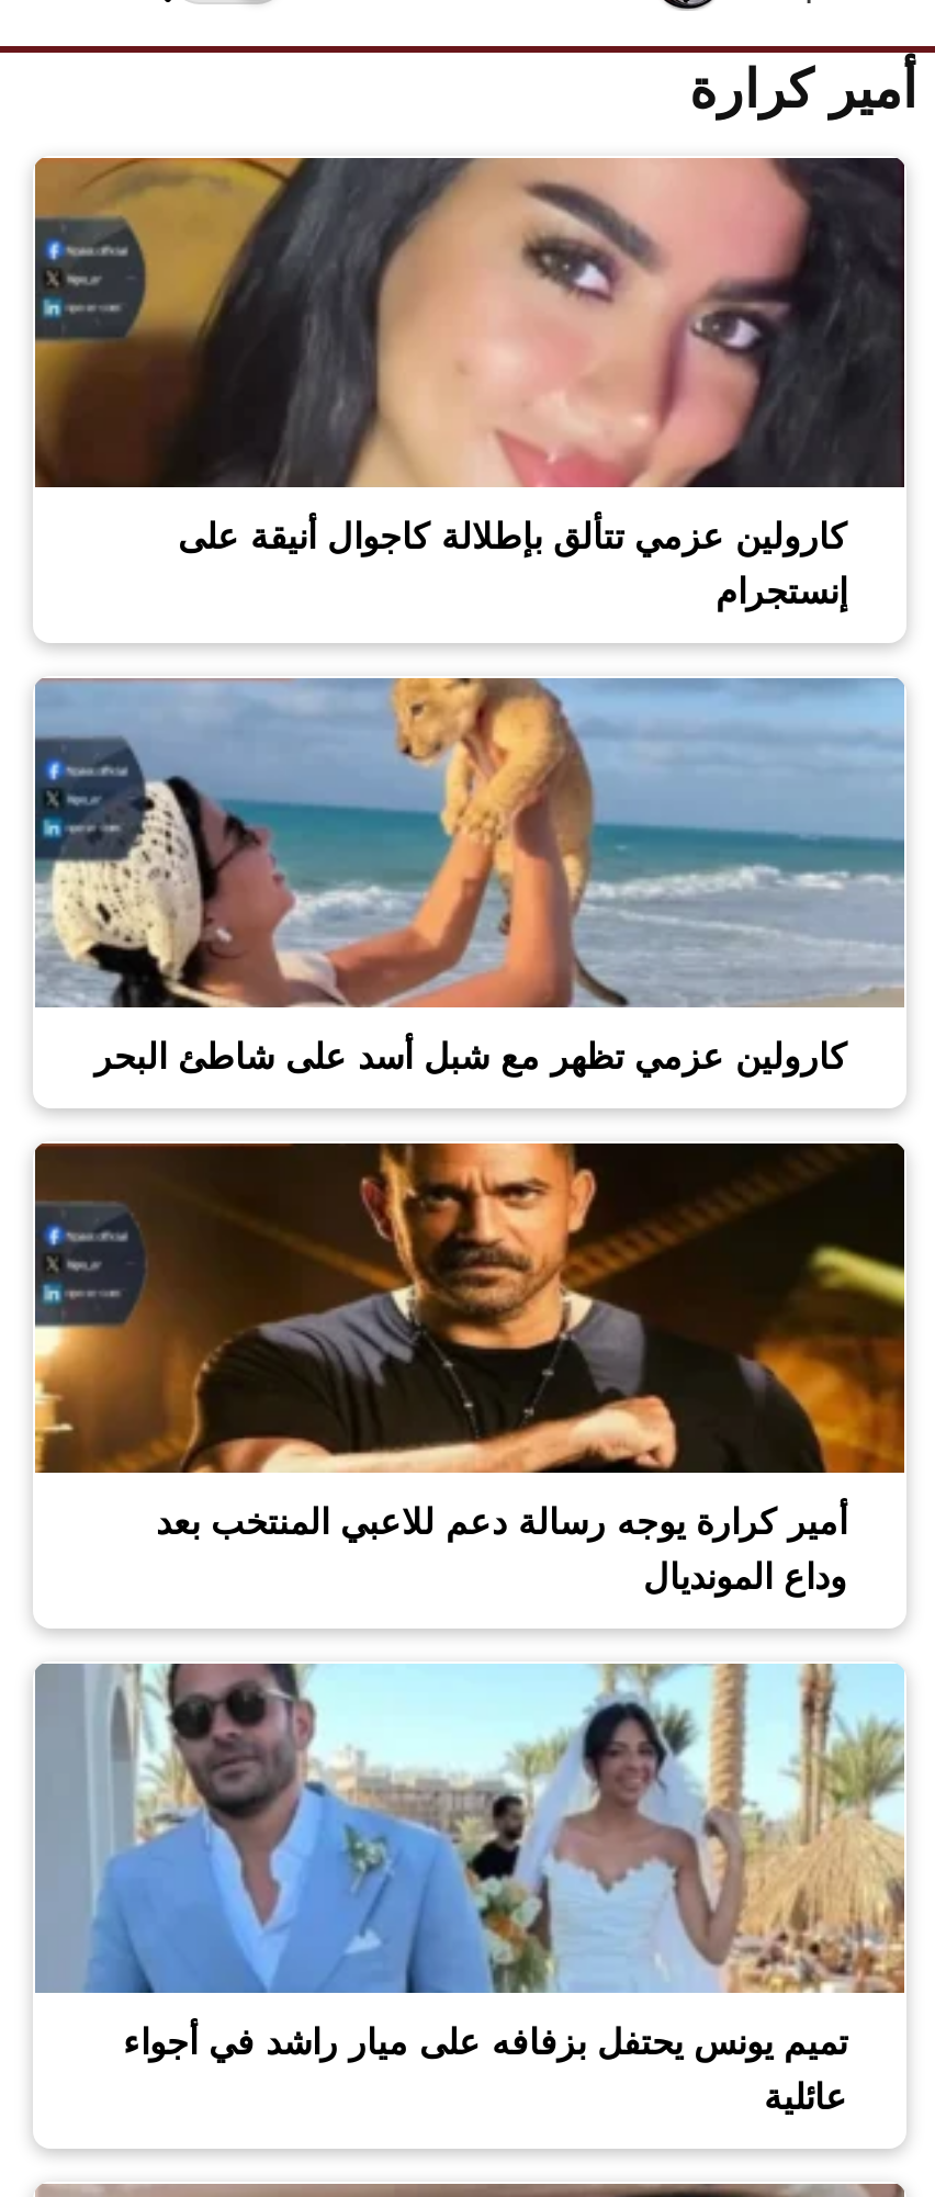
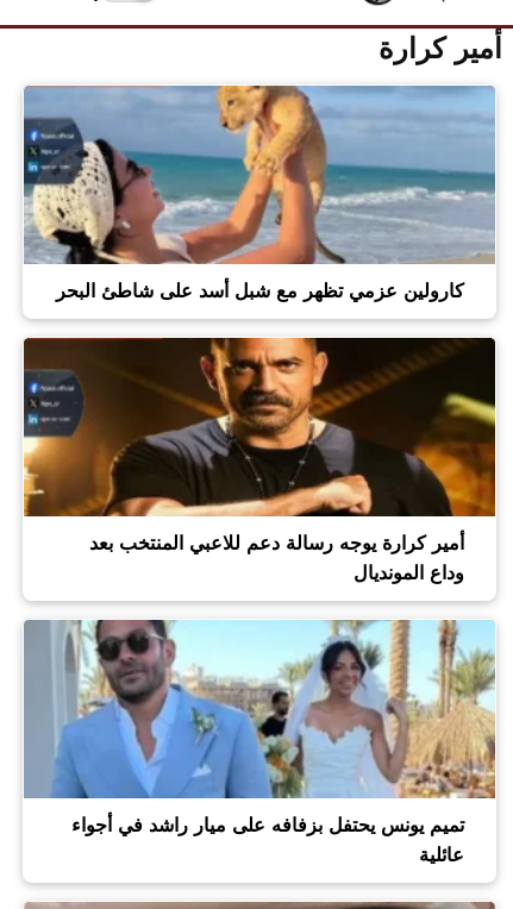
- [image]
- كارولين عزمي تتألق بإطلالة كاجوال أنيقة على
- إنستجرام
